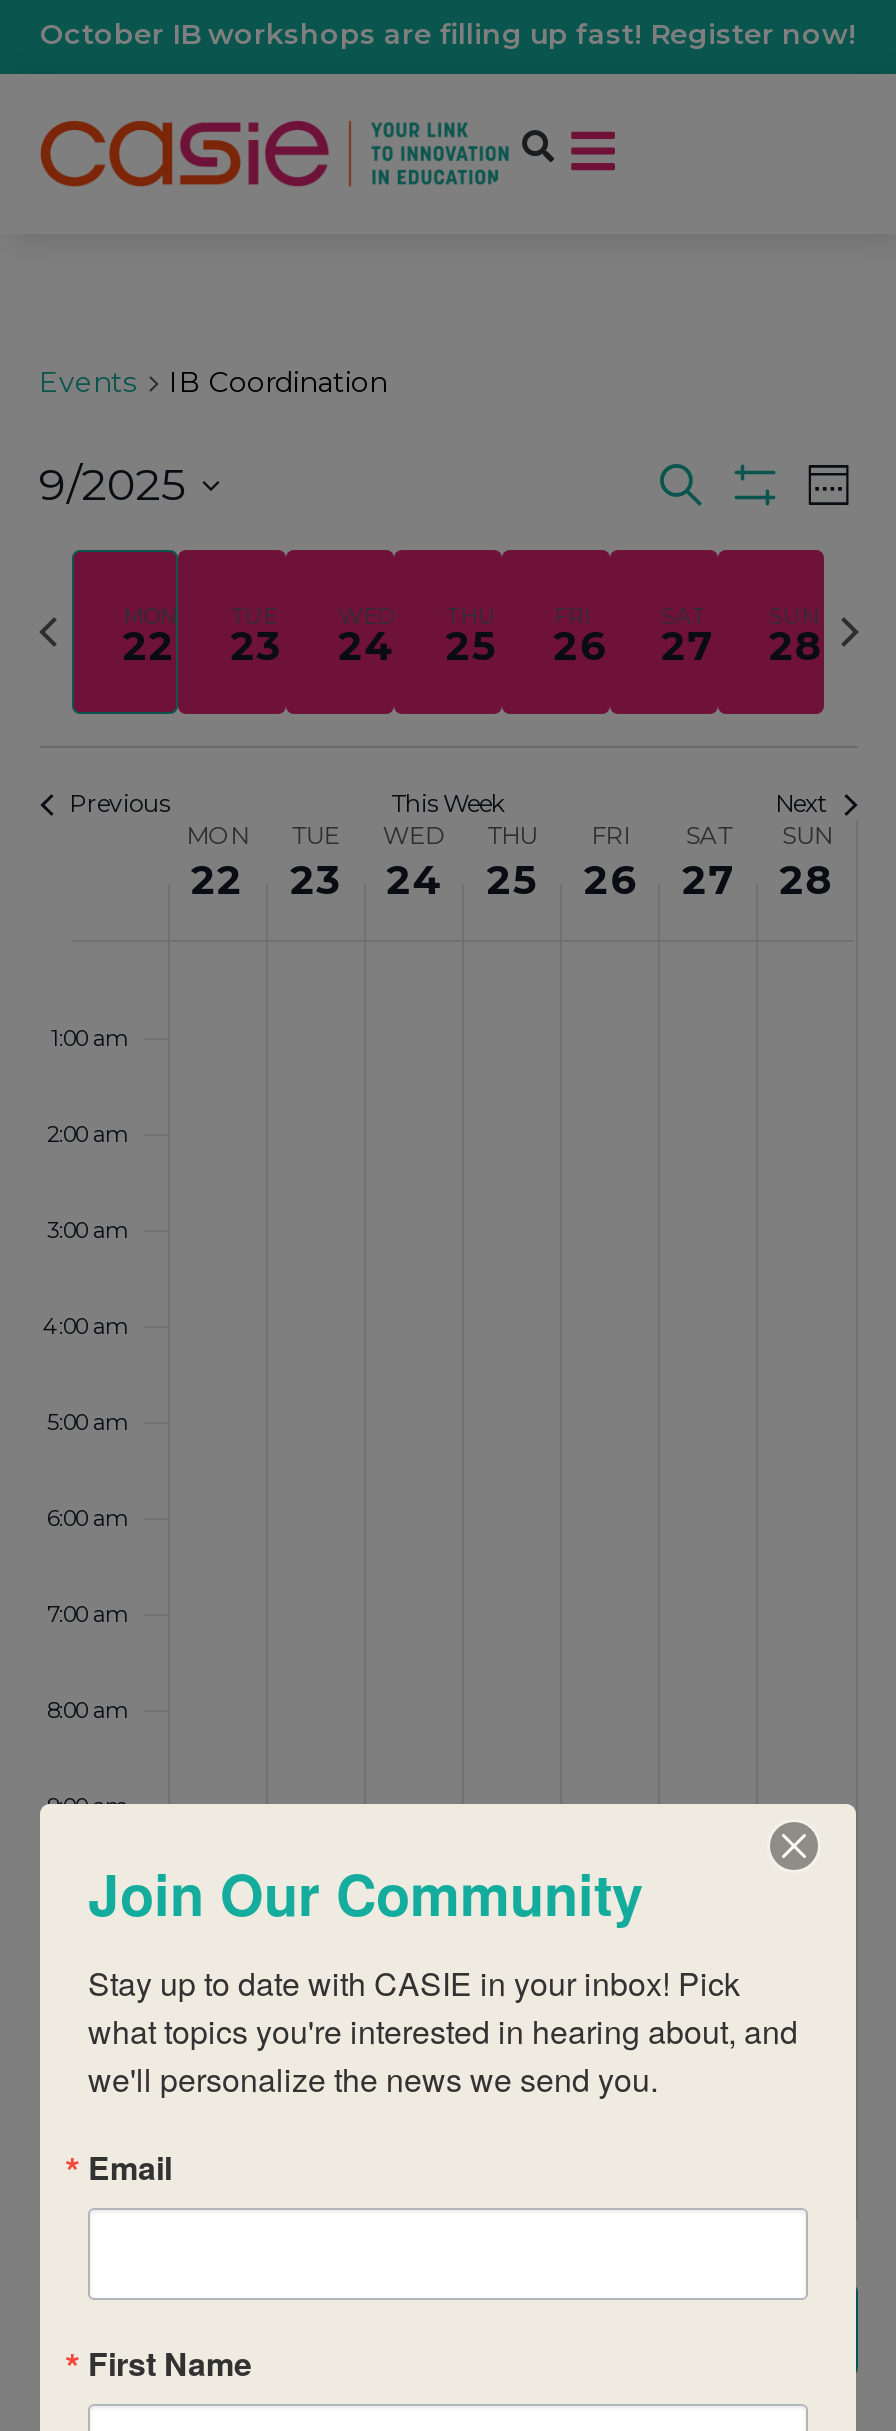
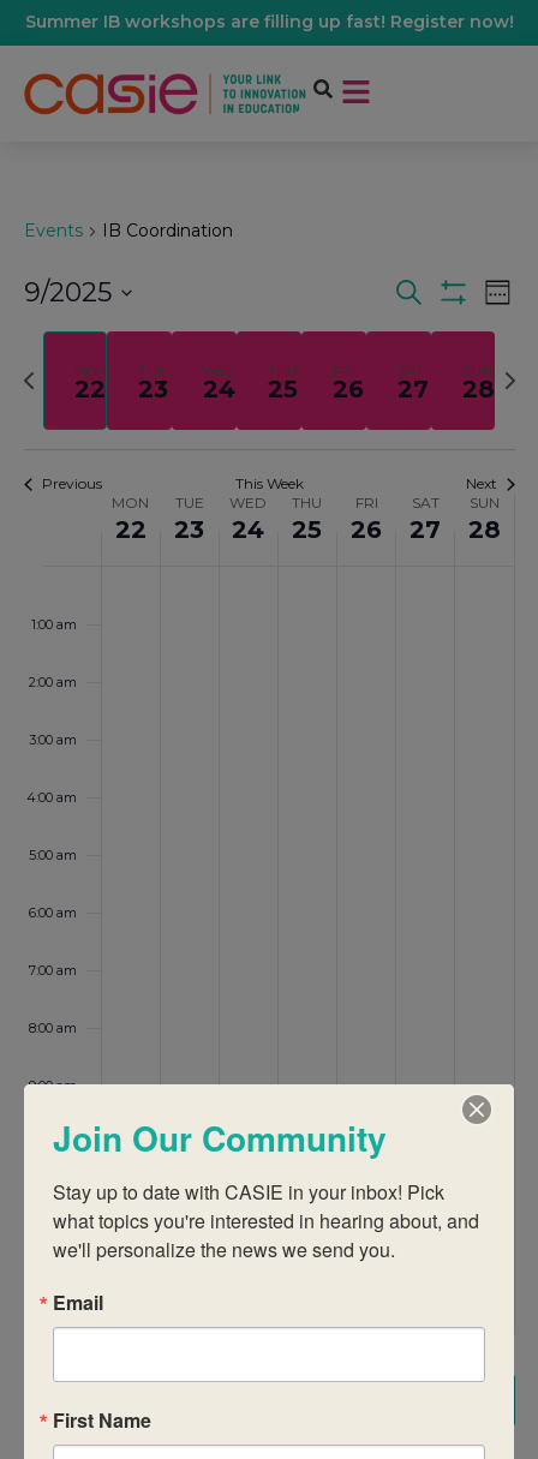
- October IB workshops are filling up fast! Register now!
+ Summer IB workshops are filling up fast! Register now!
